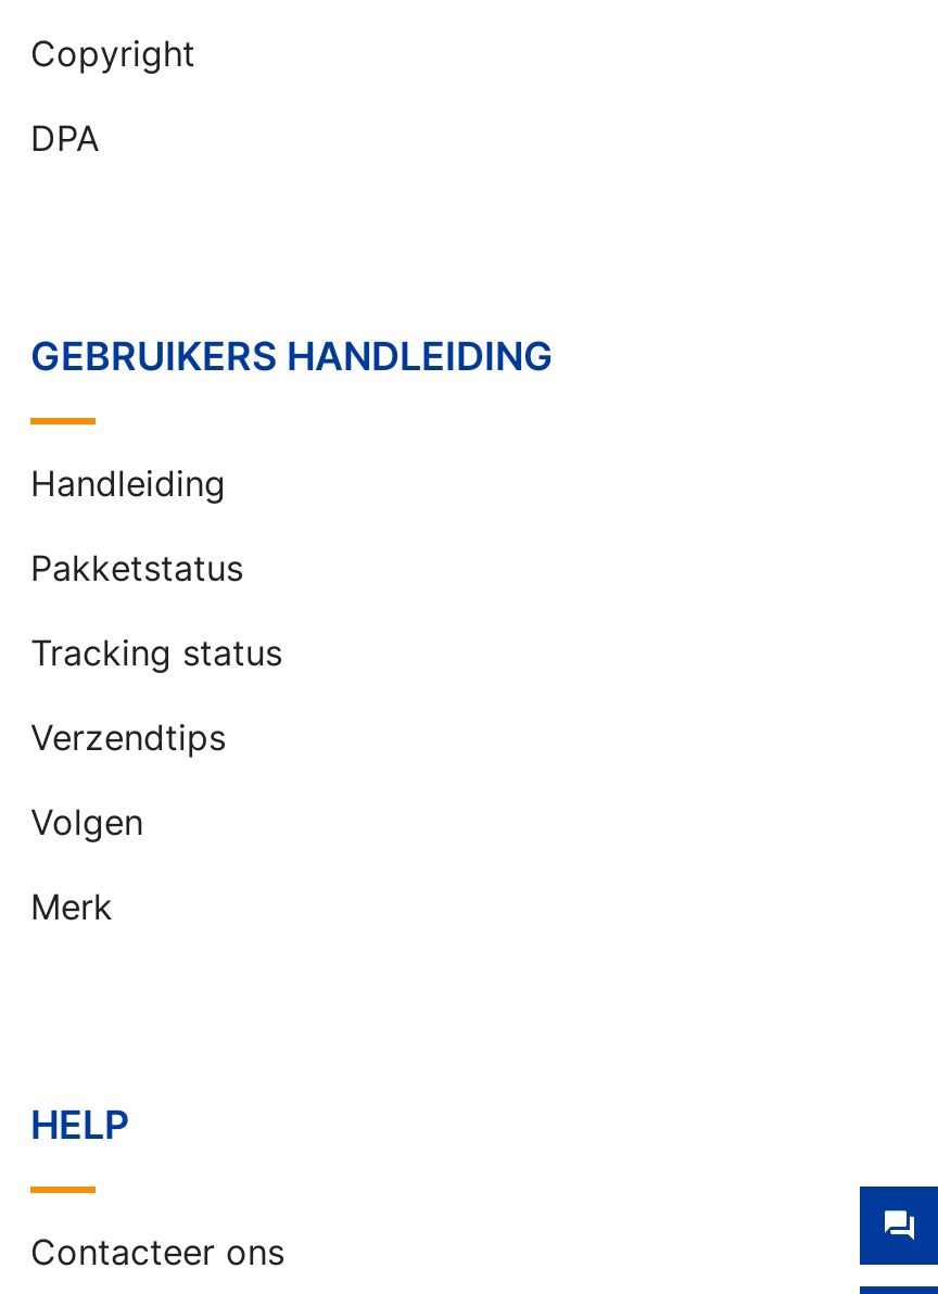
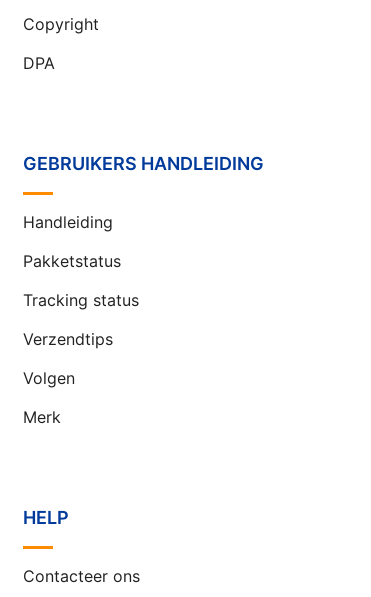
- [image]
